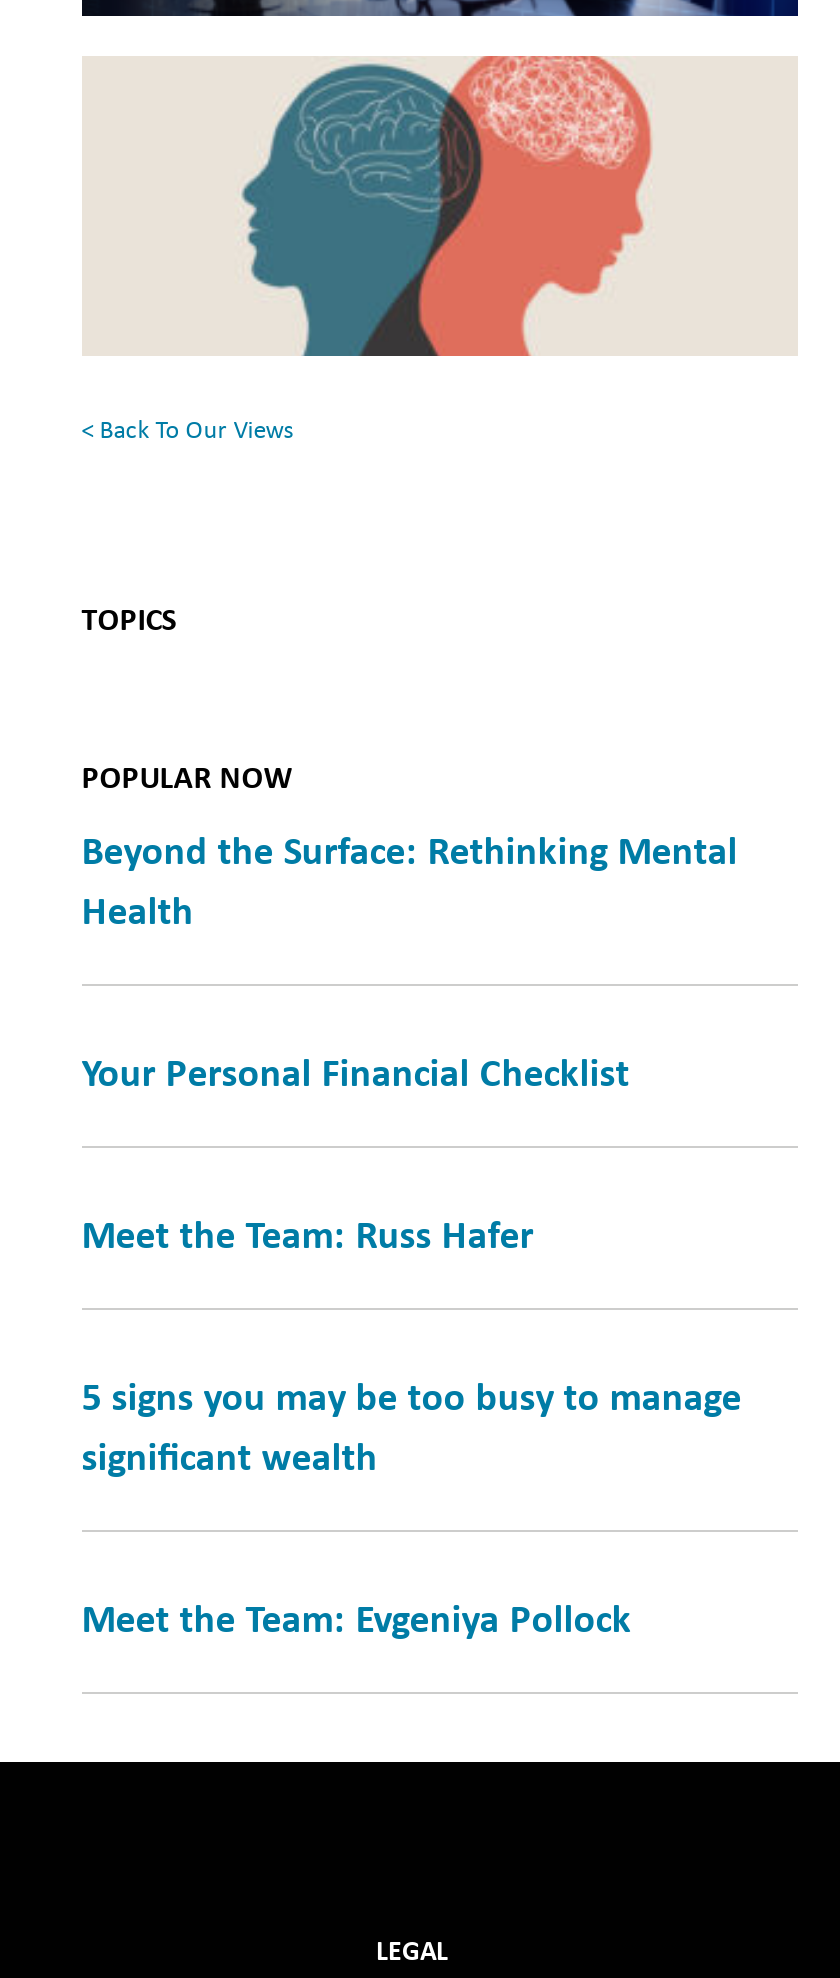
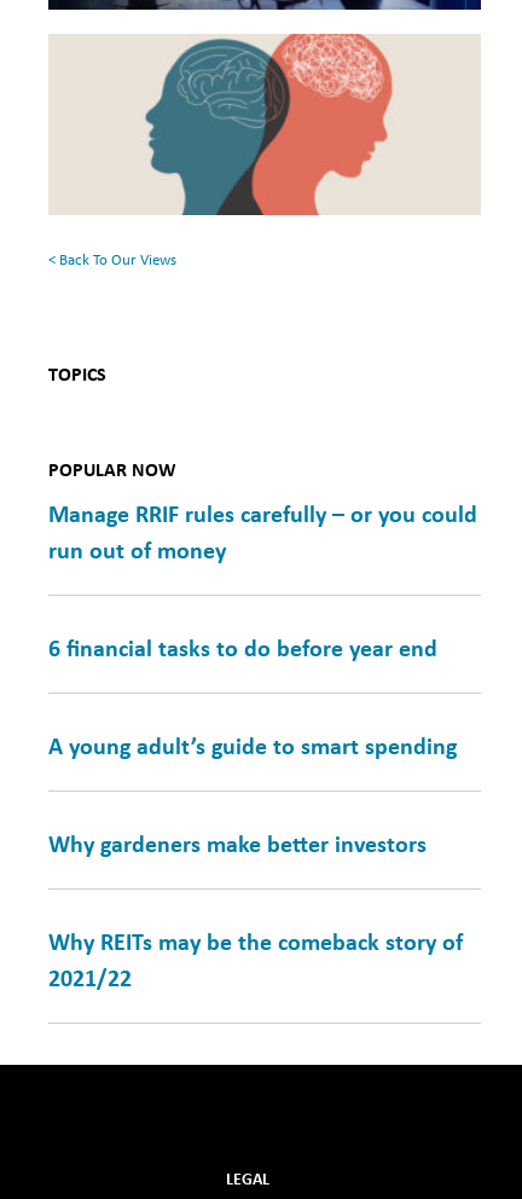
- Beyond the Surface: Rethinking Mental
+ Manage RRIF rules carefully – or you could

- Health
+ run out of money

- Your Personal Financial Checklist
+ 6 financial tasks to do before year end

- Meet the Team: Russ Hafer
+ A young adult’s guide to smart spending

- 5 signs you may be too busy to manage
+ Why gardeners make better investors

- significant wealth
+ Why REITs may be the comeback story of

- Meet the Team: Evgeniya Pollock
+ 2021/22
